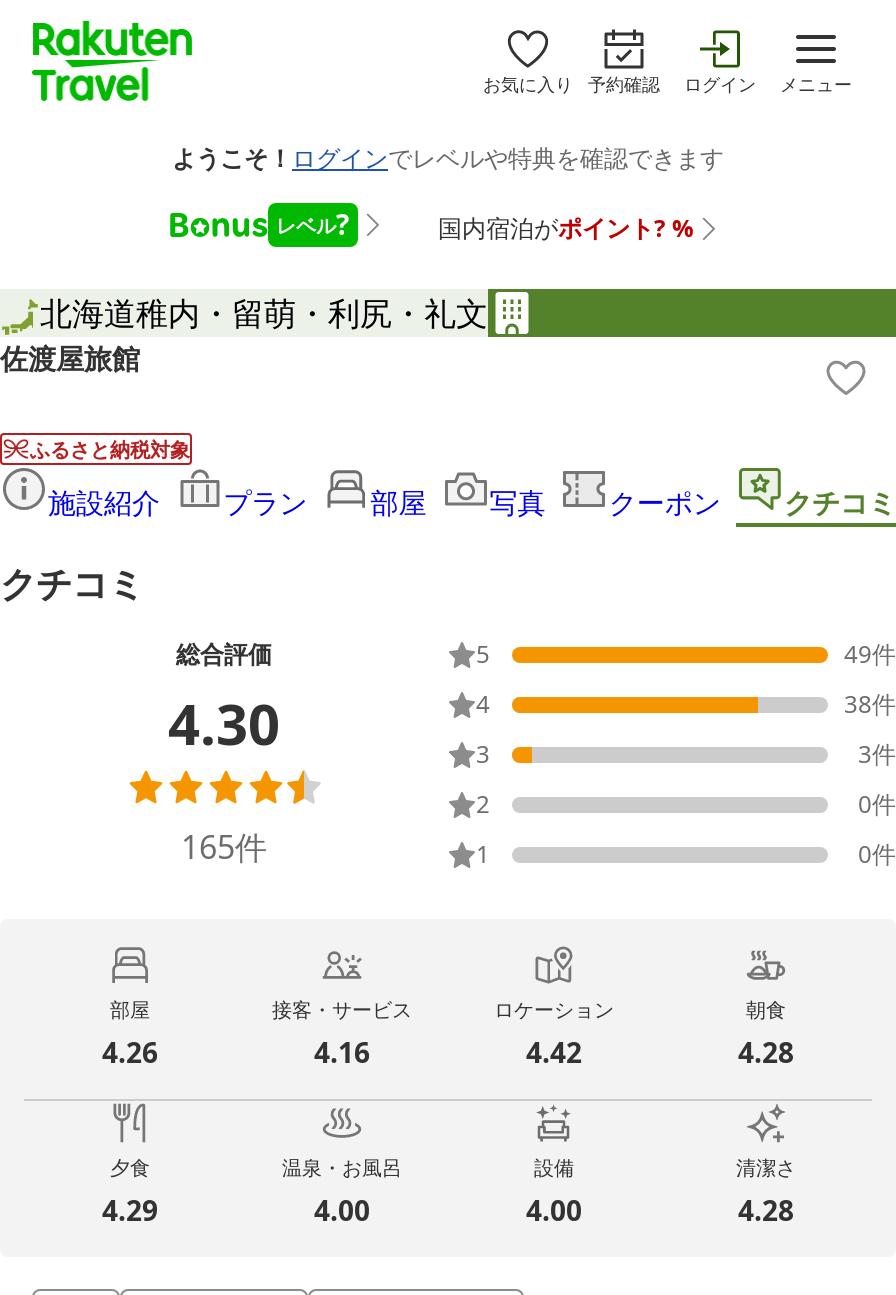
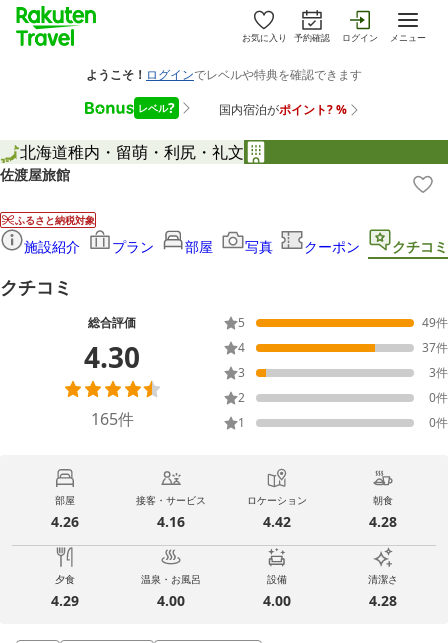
- 38件
+ 37件
